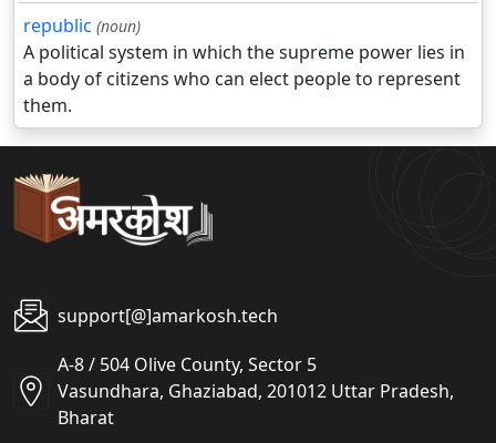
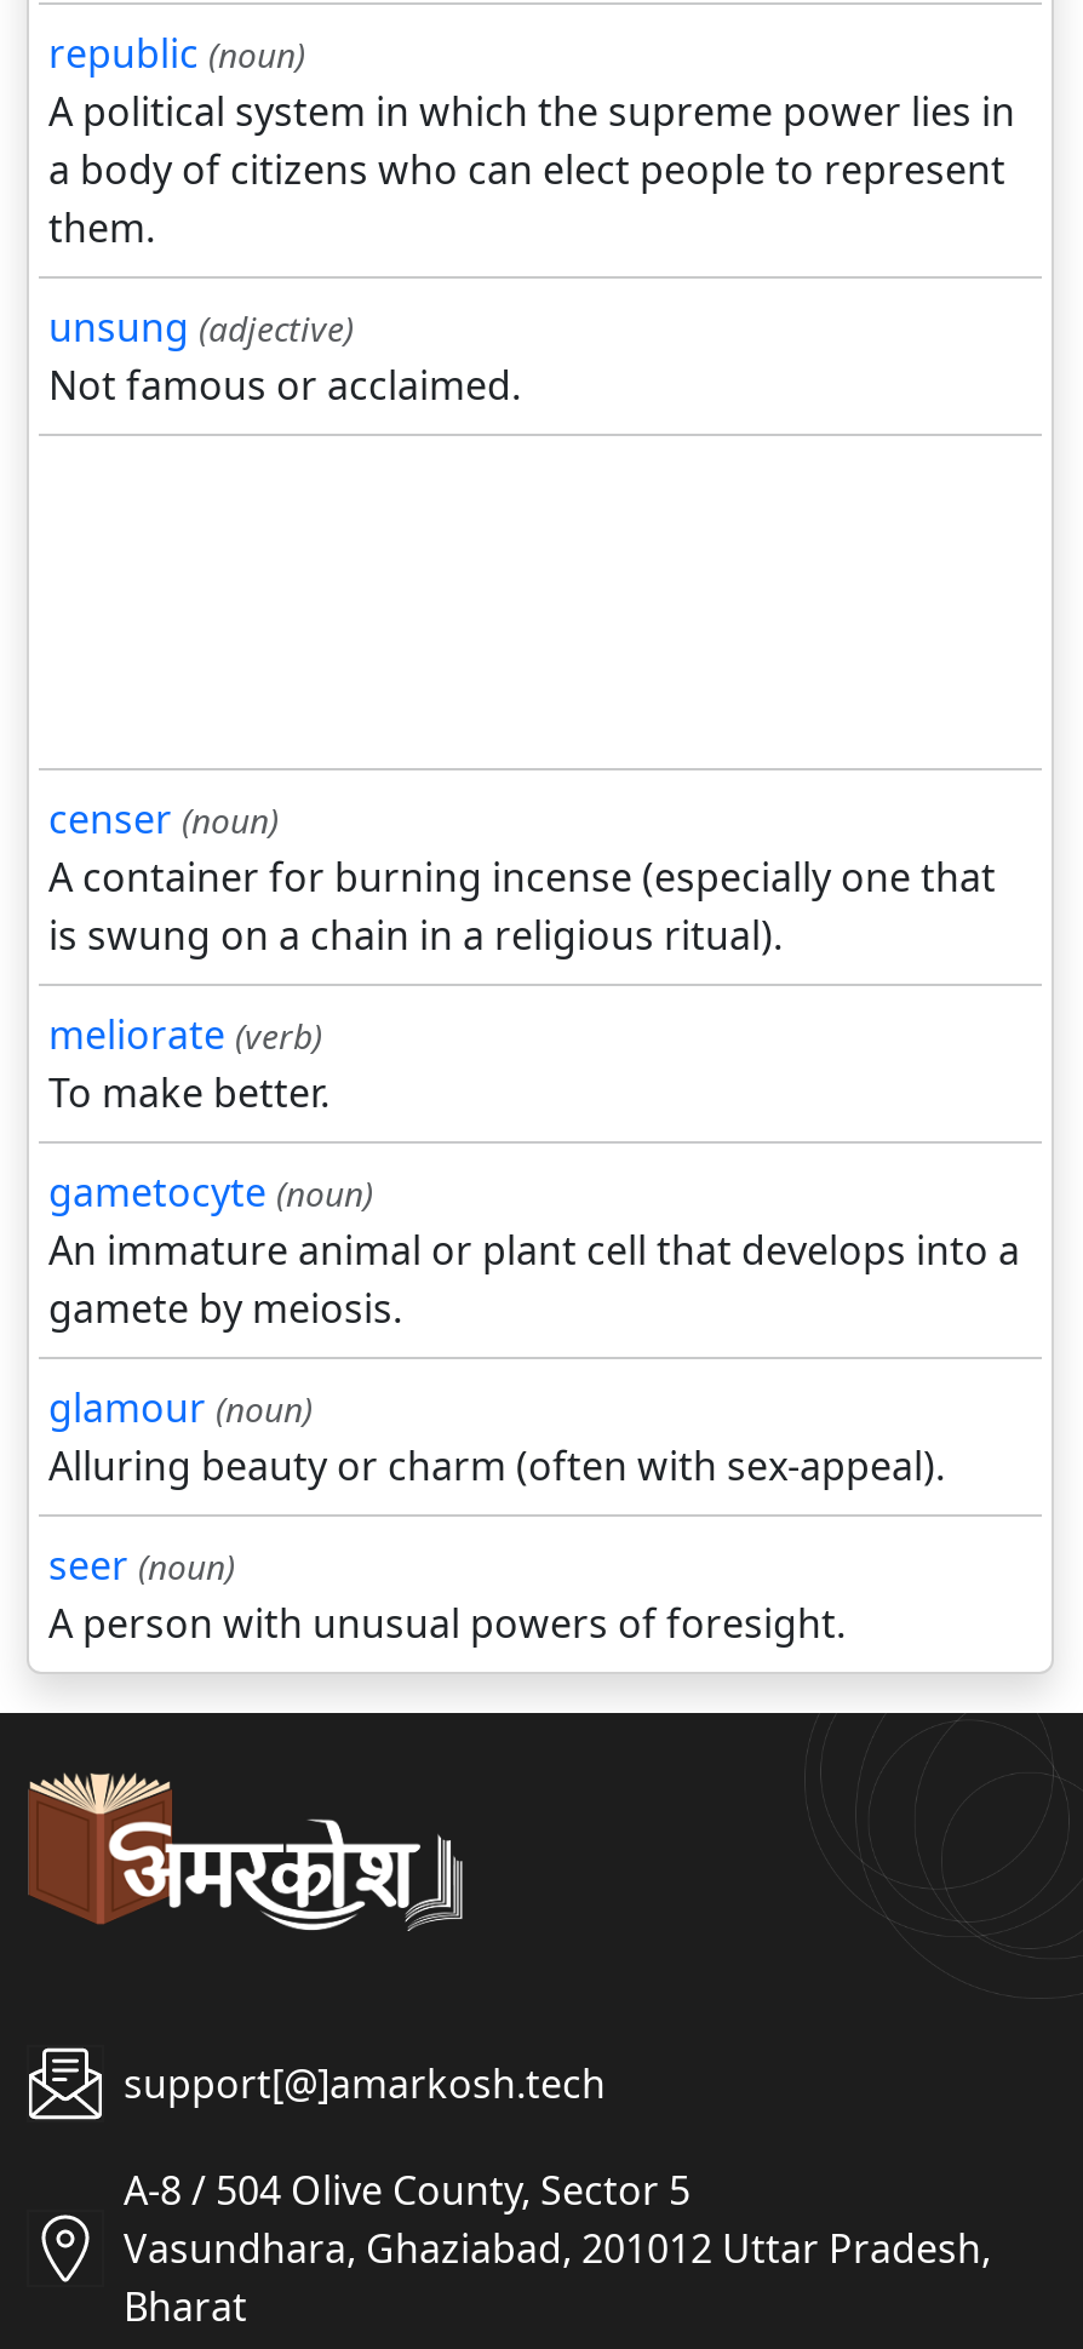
+ unsung (adjective)
+ Not famous or acclaimed.

+ censer (noun)
+ A container for burning incense (especially one that
+ is swung on a chain in a religious ritual).
+ meliorate (verb)
+ To make better.
+ gametocyte (noun)
+ An immature animal or plant cell that develops into a
+ gamete by meiosis.
+ glamour (noun)
+ Alluring beauty or charm (often with sex-appeal).
+ seer (noun)
+ A person with unusual powers of foresight.
